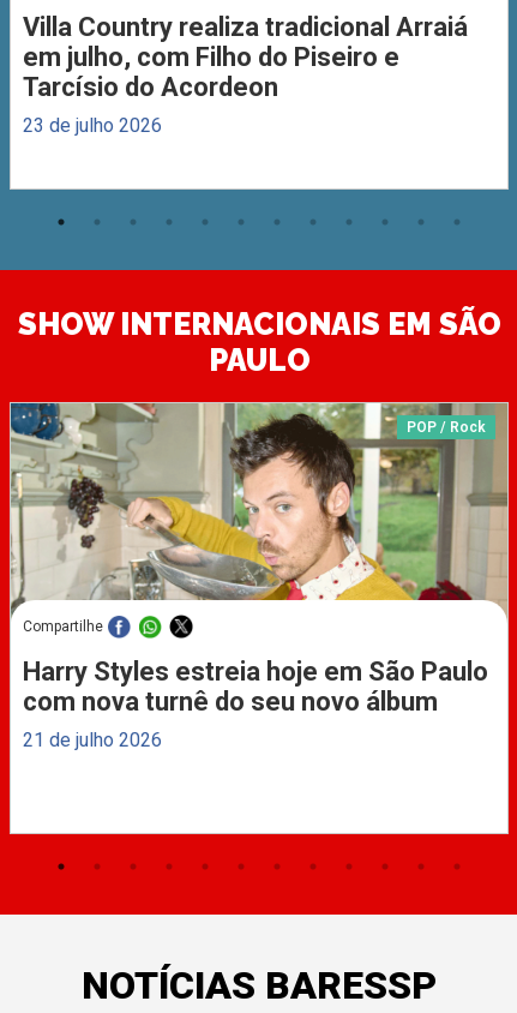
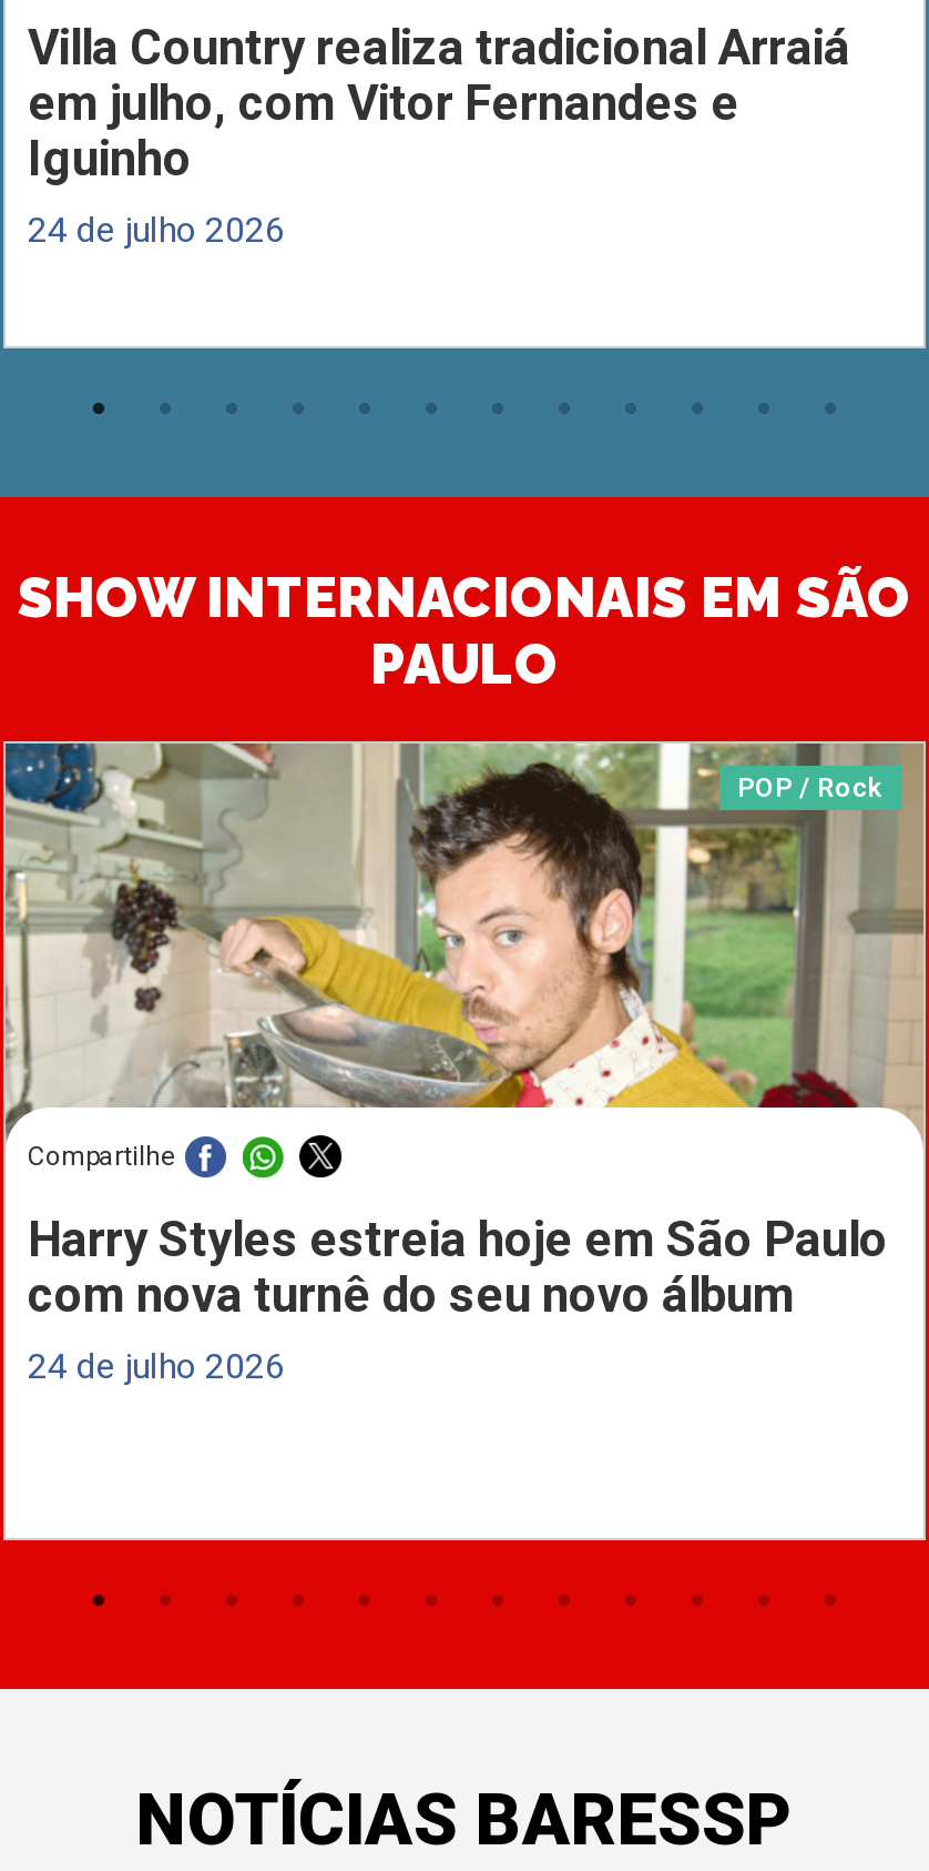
- em julho, com Filho do Piseiro e
- Tarcísio do Acordeon
- 23 de julho 2026
+ em julho, com Vitor Fernandes e
+ Iguinho
+ 24 de julho 2026

- 21 de julho 2026
+ 24 de julho 2026
